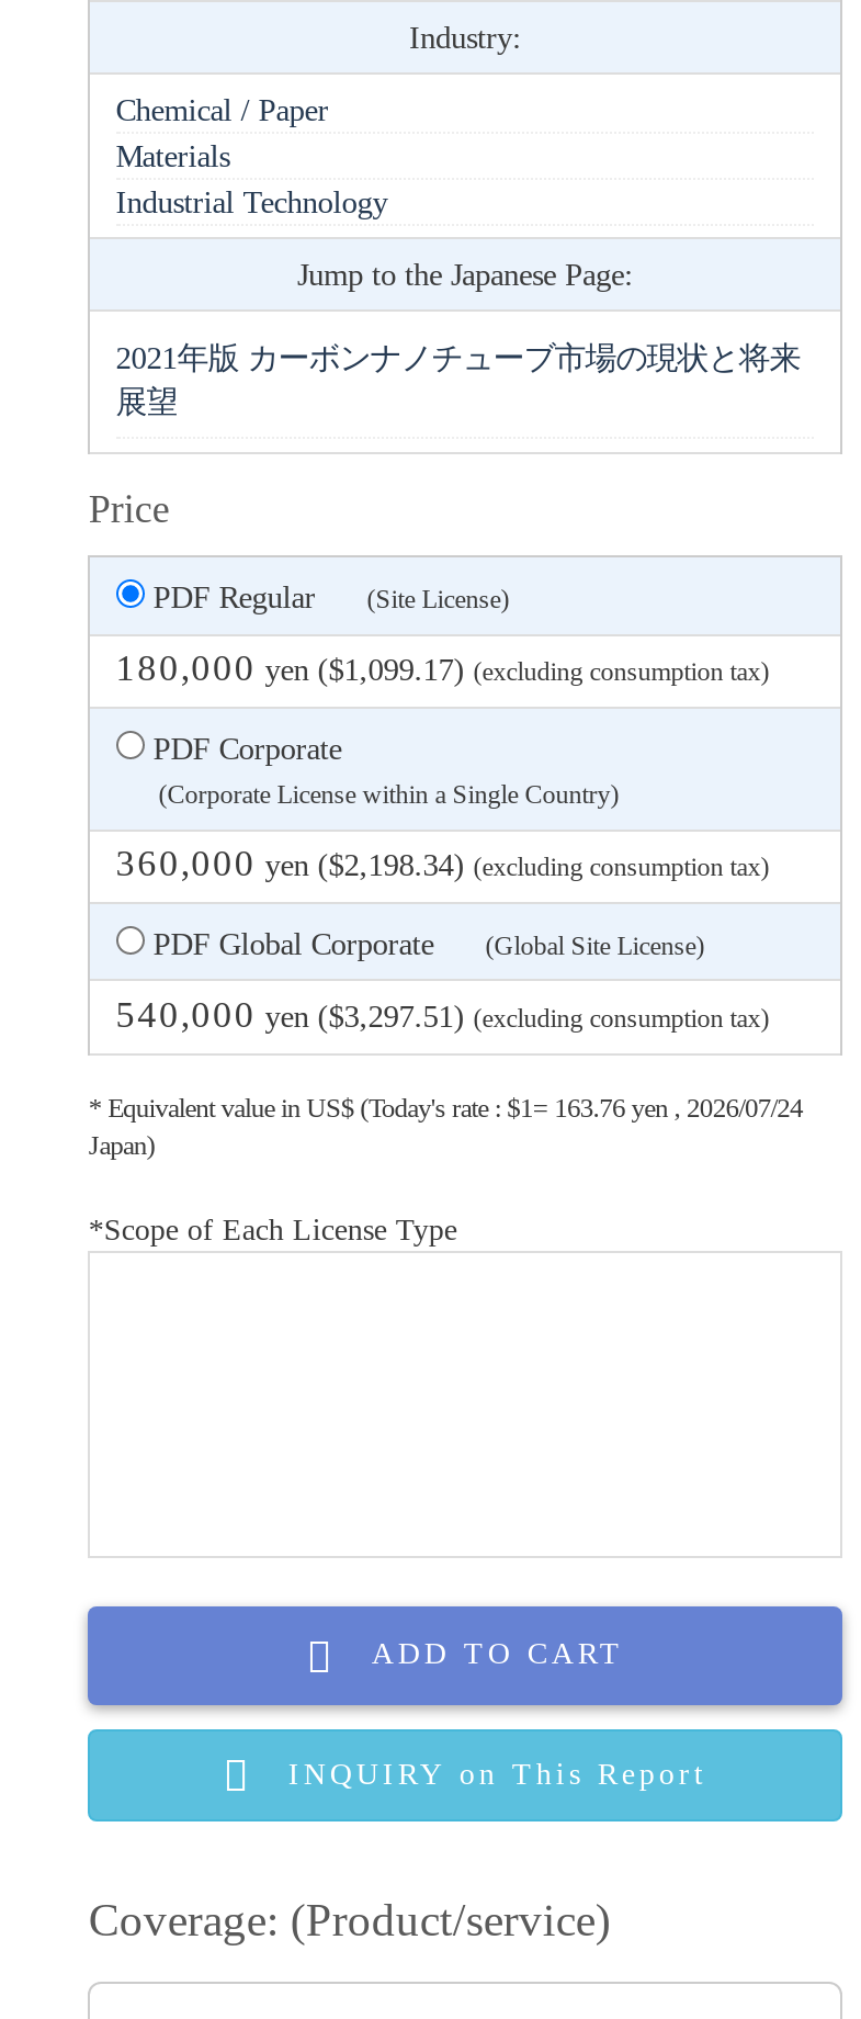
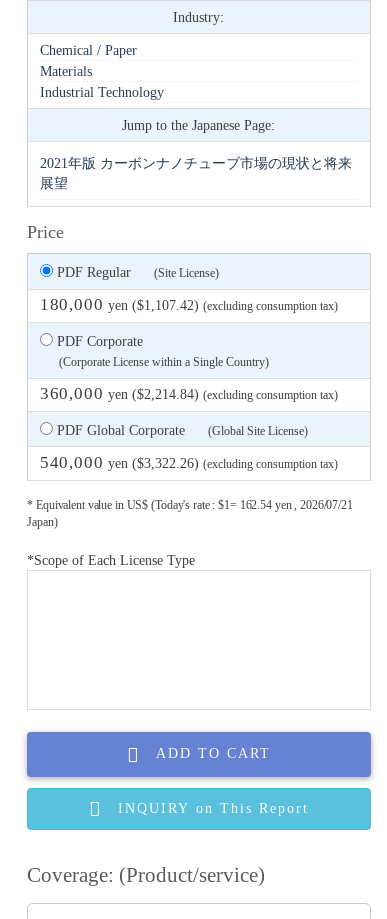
- 180,000 yen ($1,099.17) (excluding consumption tax)
+ 180,000 yen ($1,107.42) (excluding consumption tax)

- 360,000 yen ($2,198.34) (excluding consumption tax)
+ 360,000 yen ($2,214.84) (excluding consumption tax)

- 540,000 yen ($3,297.51) (excluding consumption tax)
+ 540,000 yen ($3,322.26) (excluding consumption tax)

- * Equivalent value in US$ (Today's rate : $1= 163.76 yen , 2026/07/24
+ * Equivalent value in US$ (Today's rate : $1= 162.54 yen , 2026/07/21
